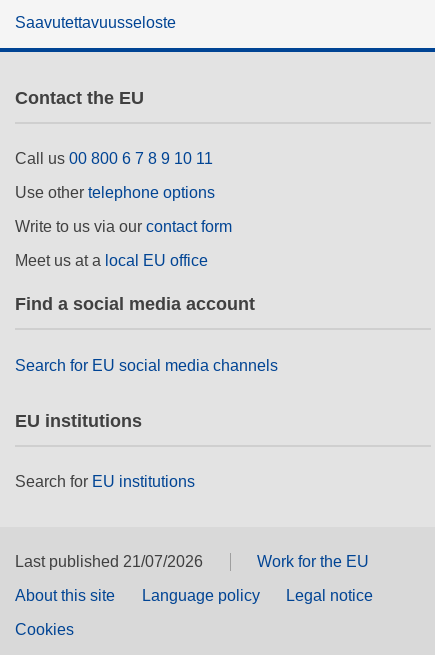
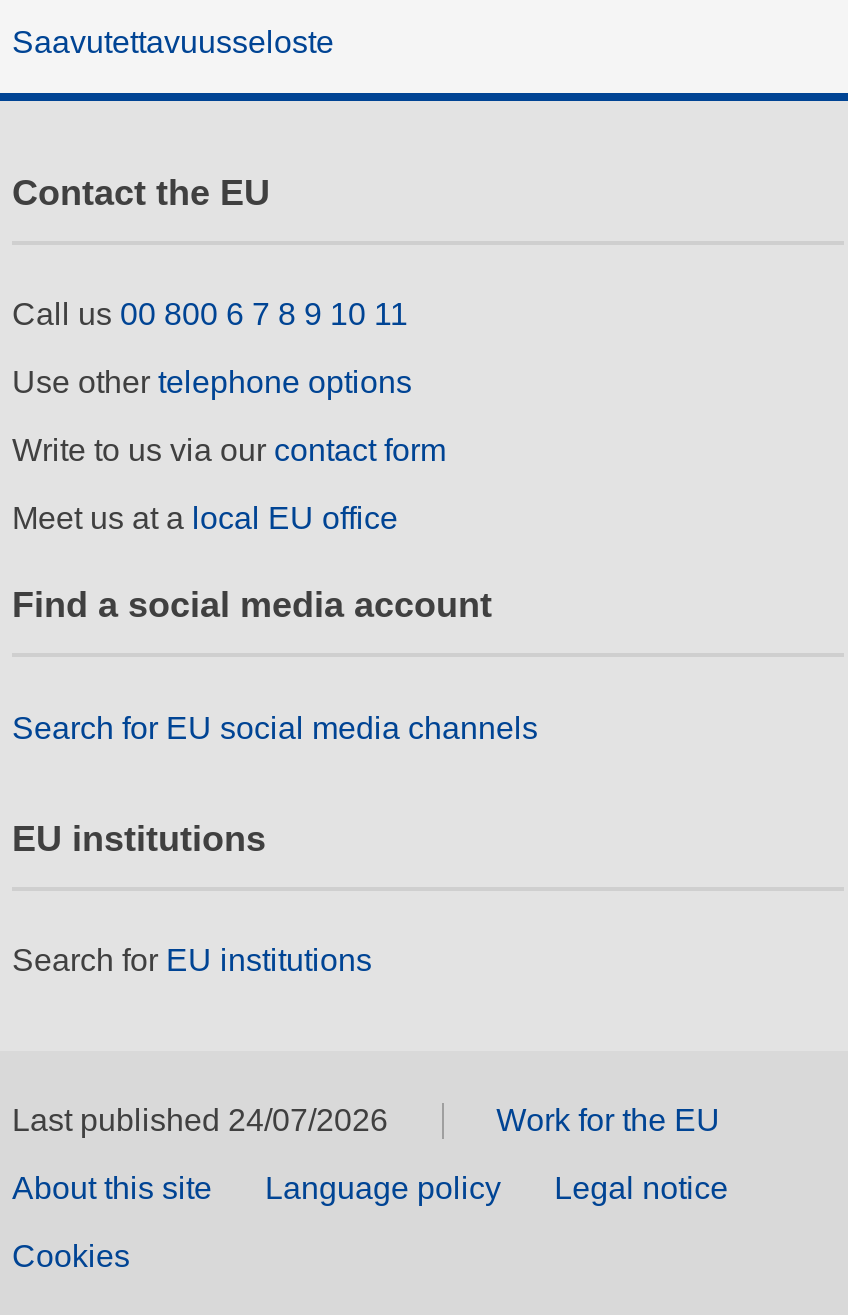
- Last published 21/07/2026
+ Last published 24/07/2026
